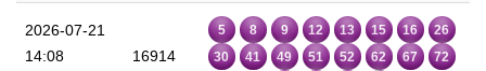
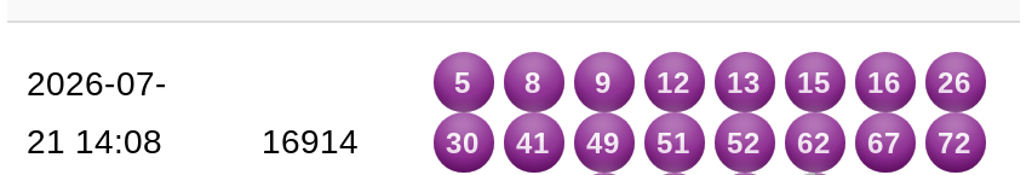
- 2026-07-21
+ 2026-07-

- 14:08
+ 21 14:08
